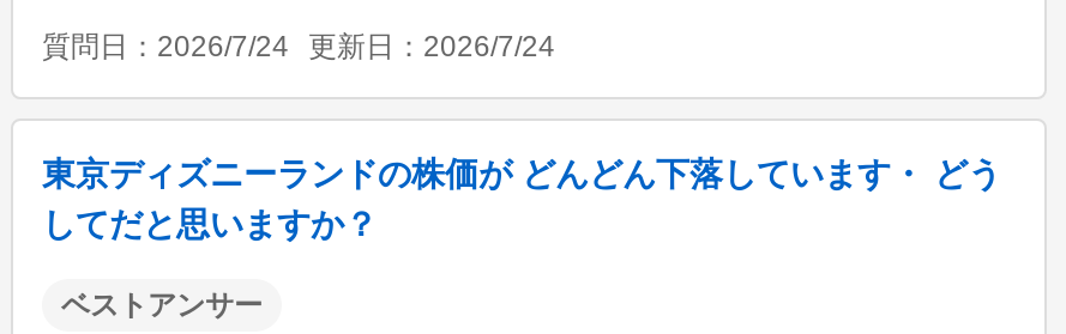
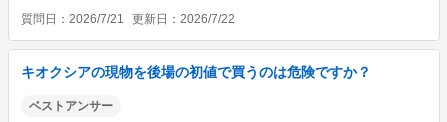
- 2026/7/24 更新日
- 2026/7/24
+ 2026/7/21 更新日
+ 2026/7/22

- 東京ディズニーランドの株価が どんどん下落しています・ どう
- してだと思いますか？
+ キオクシアの現物を後場の初値で買うのは危険ですか？
